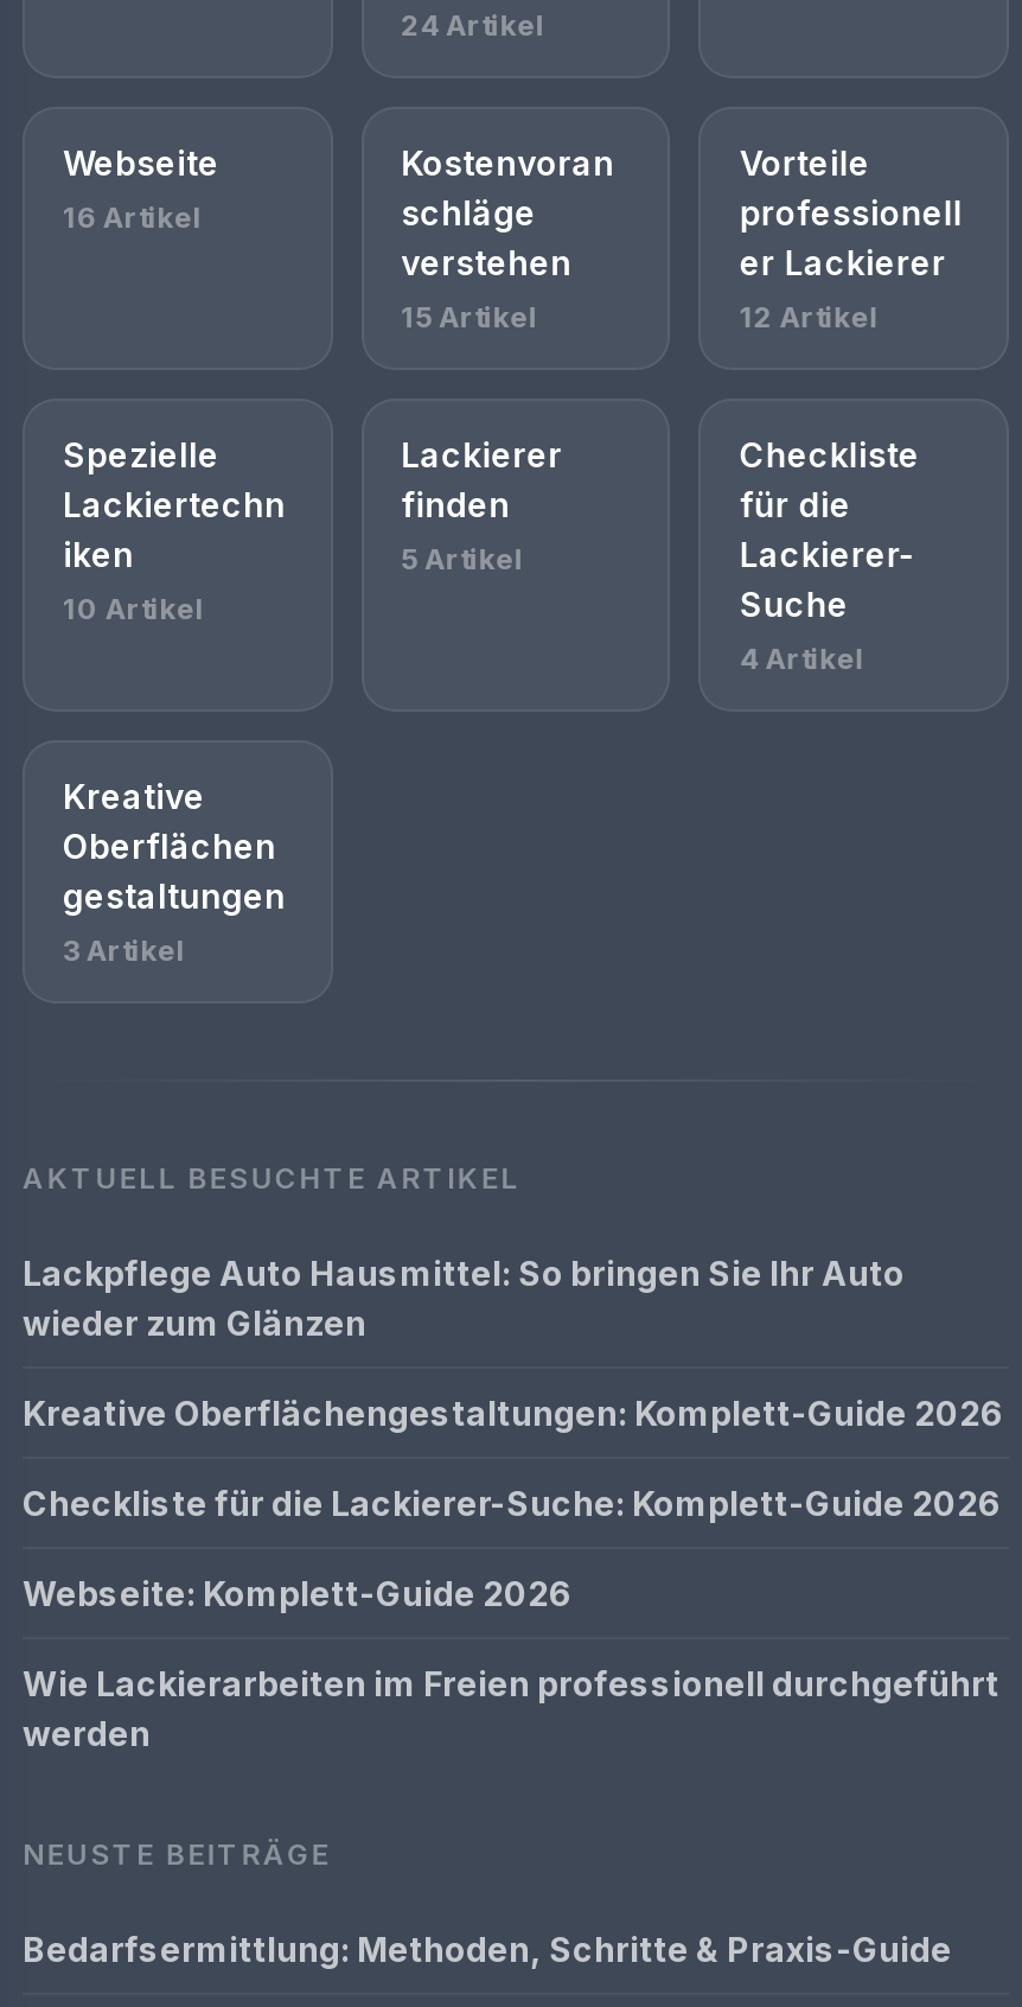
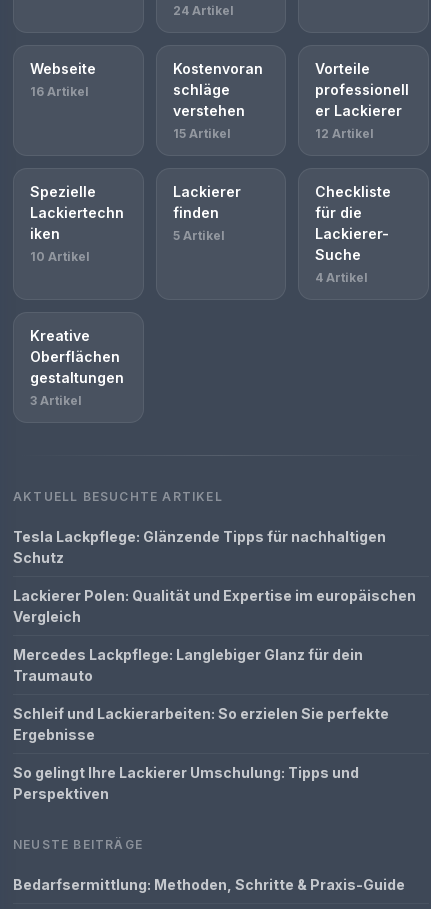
- Lackpflege Auto Hausmittel: So bringen Sie Ihr Auto
- wieder zum Glänzen
+ Tesla Lackpflege: Glänzende Tipps für nachhaltigen
+ Schutz

- Kreative Oberflächengestaltungen: Komplett-Guide 2026
+ Lackierer Polen: Qualität und Expertise im europäischen
+ Vergleich

- Checkliste für die Lackierer-Suche: Komplett-Guide 2026
+ Mercedes Lackpflege: Langlebiger Glanz für dein
+ Traumauto

- Webseite: Komplett-Guide 2026
+ Schleif und Lackierarbeiten: So erzielen Sie perfekte
+ Ergebnisse

- Wie Lackierarbeiten im Freien professionell durchgeführt
- werden
+ So gelingt Ihre Lackierer Umschulung: Tipps und
+ Perspektiven
